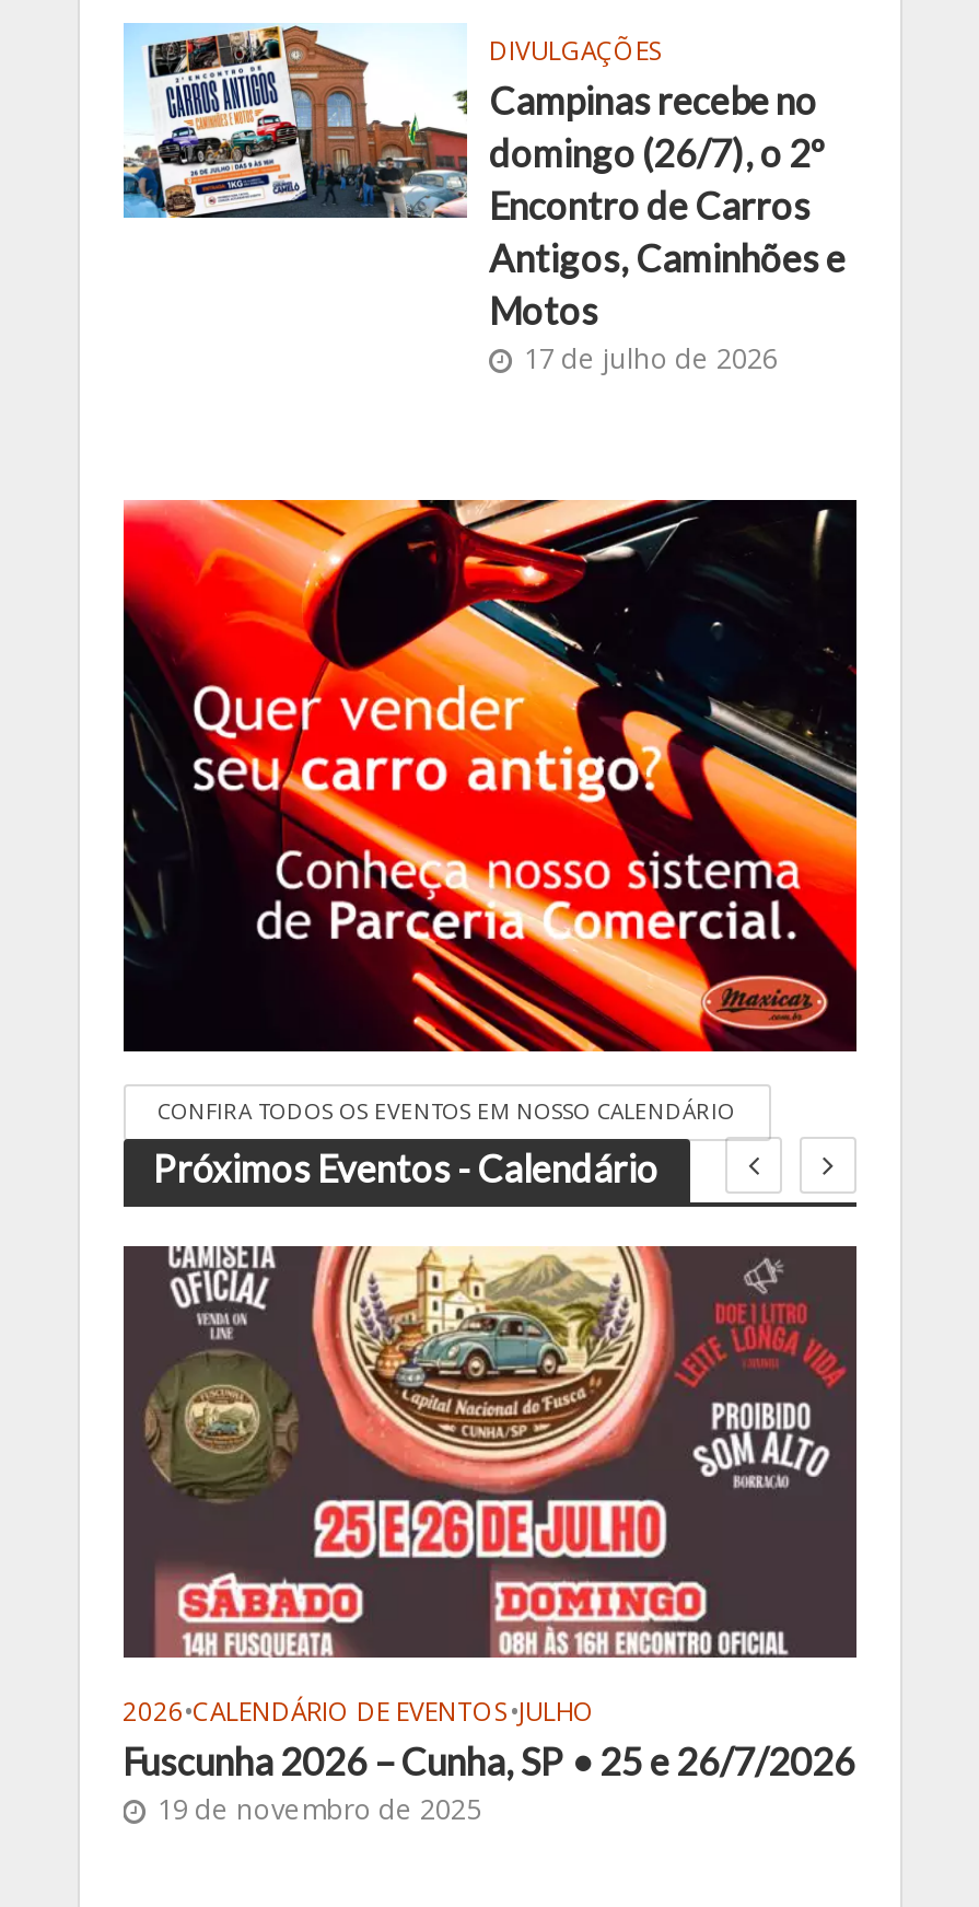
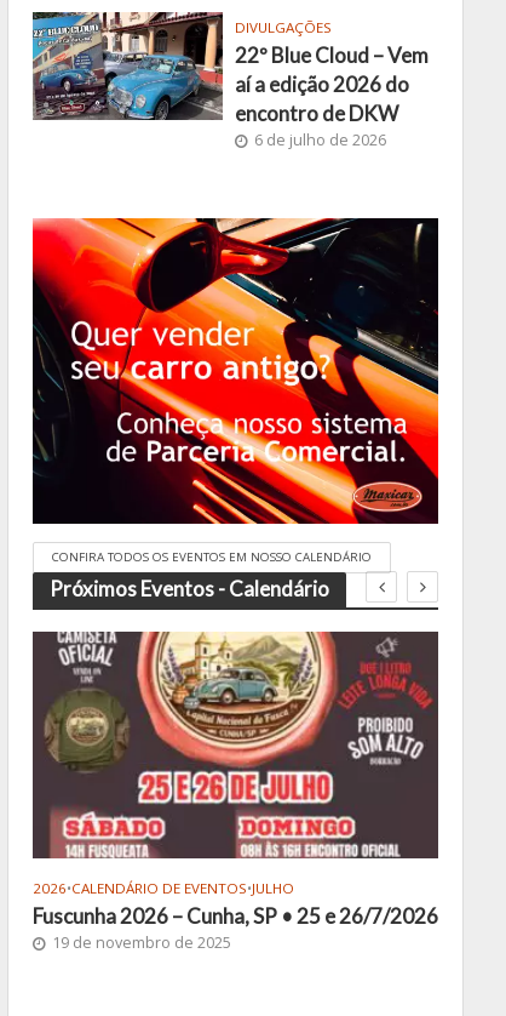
- [image]
- Campinas recebe no
- domingo (26/7), o 2º
- Encontro de Carros
- Antigos, Caminhões e
- Motos
- 17 de julho de 2026
+ [image]
+ 22º Blue Cloud – Vem
+ aí a edição 2026 do
+ encontro de DKW
+ 6 de julho de 2026
